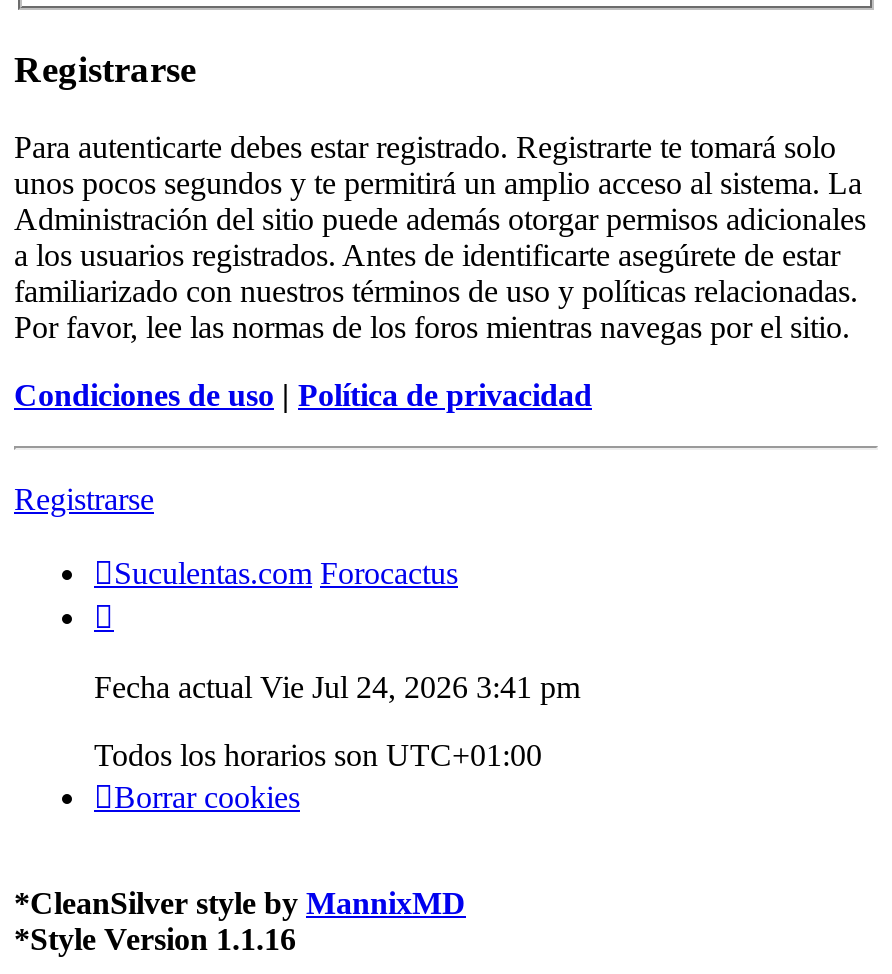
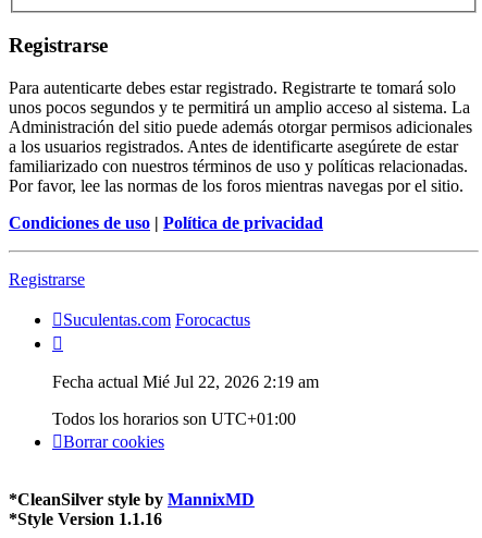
- Fecha actual Vie Jul 24, 2026 3:41 pm
+ Fecha actual Mié Jul 22, 2026 2:19 am
